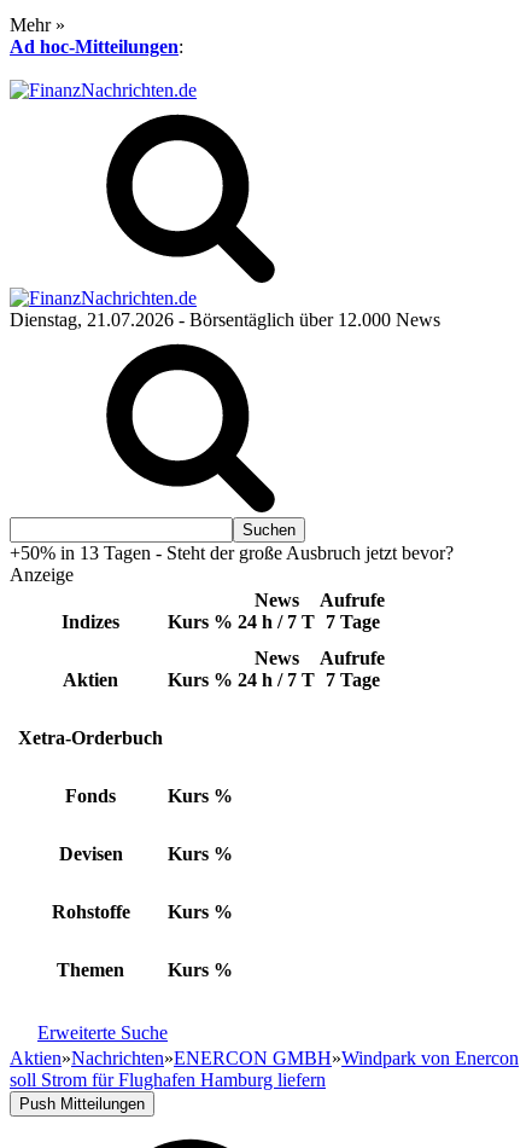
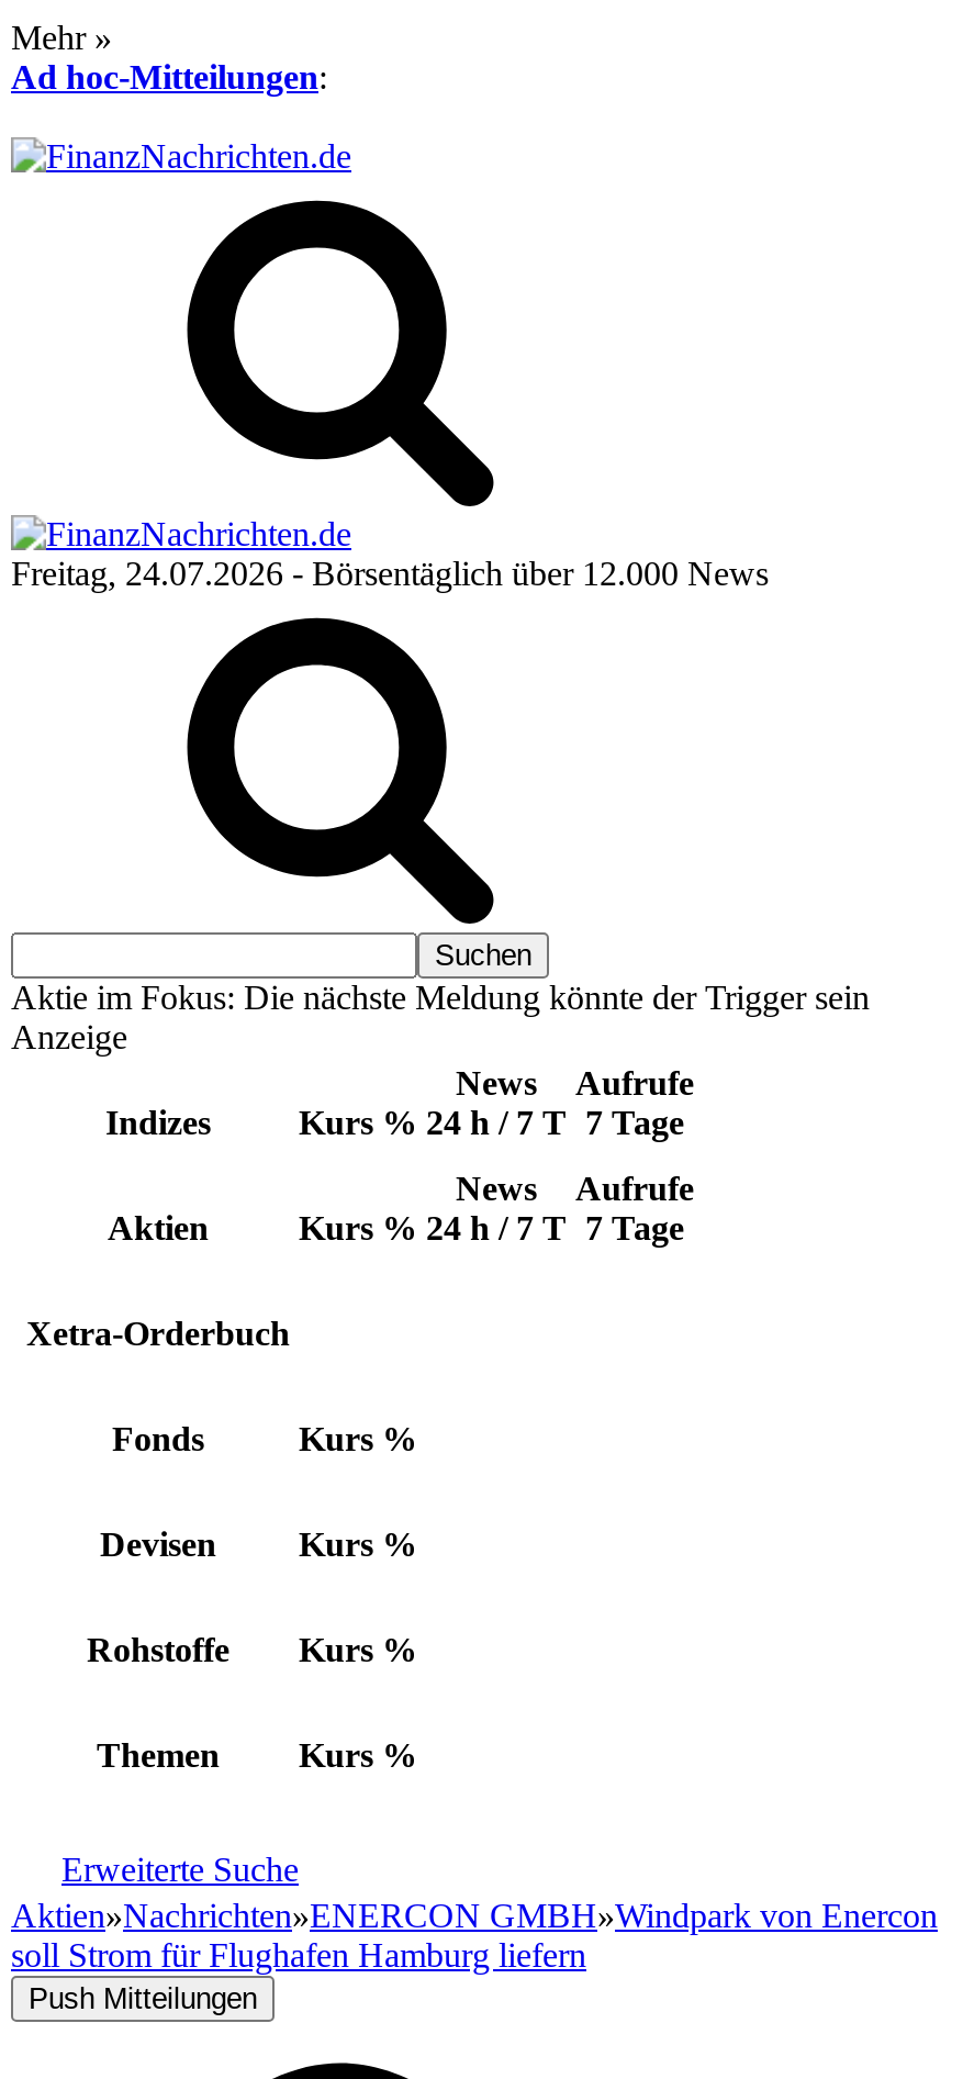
- Dienstag, 21.07.2026 - Börsentäglich über 12.000 News
+ Freitag, 24.07.2026 - Börsentäglich über 12.000 News

- +50% in 13 Tagen - Steht der große Ausbruch jetzt bevor?
+ Aktie im Fokus: Die nächste Meldung könnte der Trigger sein
